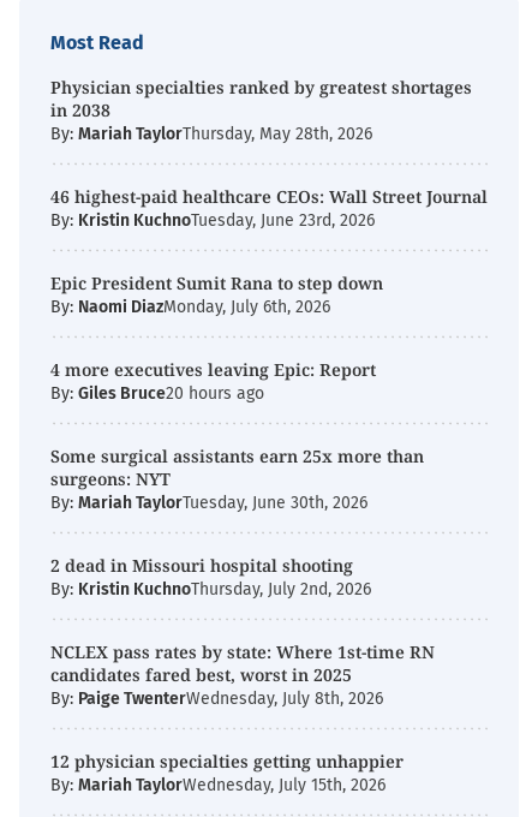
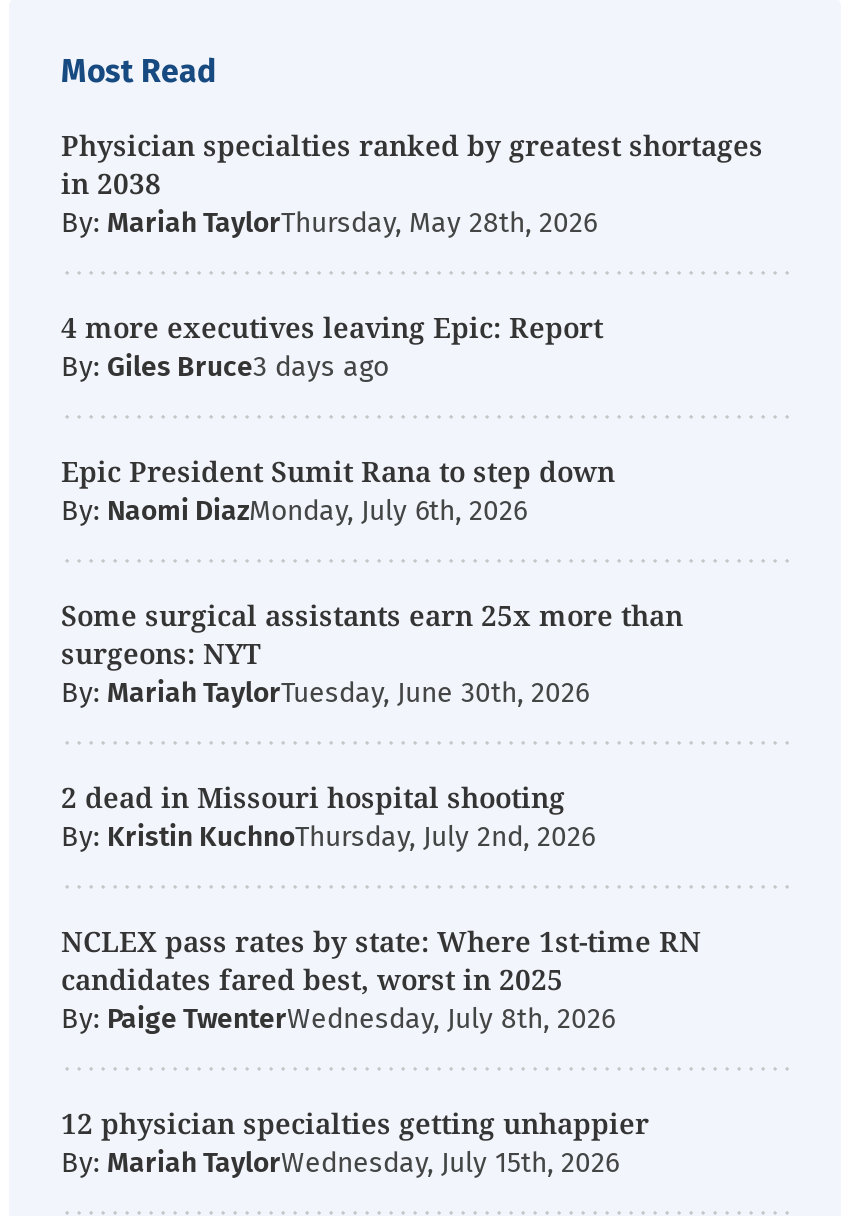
- 46 highest-paid healthcare CEOs: Wall Street Journal
- By: Kristin KuchnoTuesday, June 23rd, 2026
+ By: Giles Bruce

moved up: 4 more executives leaving Epic: Report

- By: Giles Bruce20 hours ago
